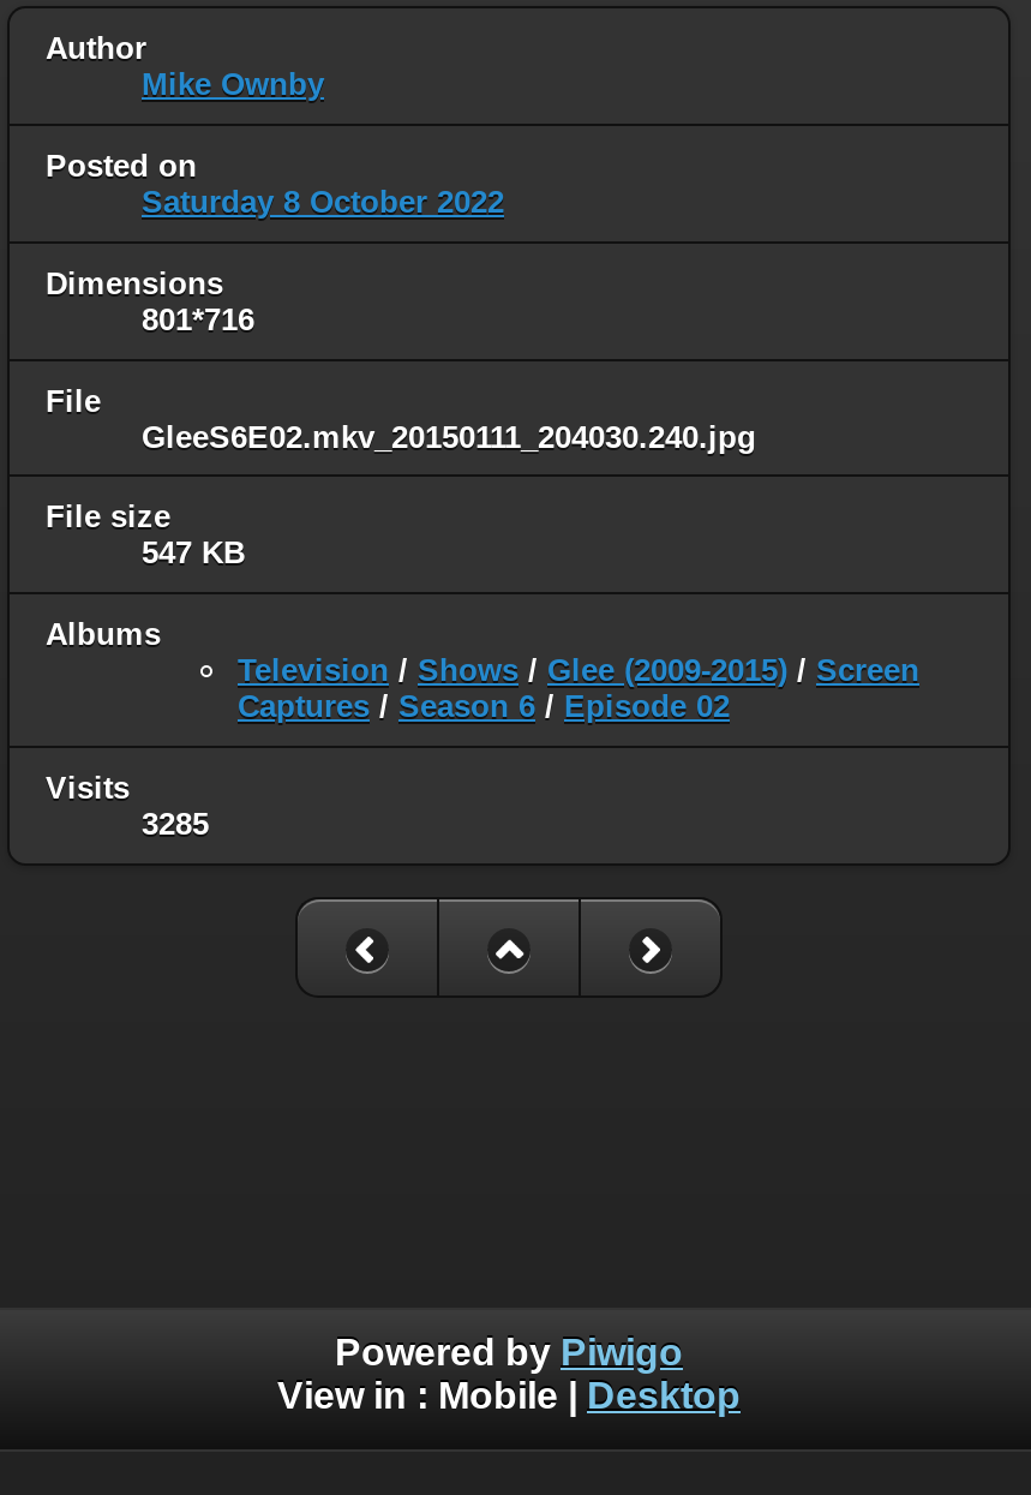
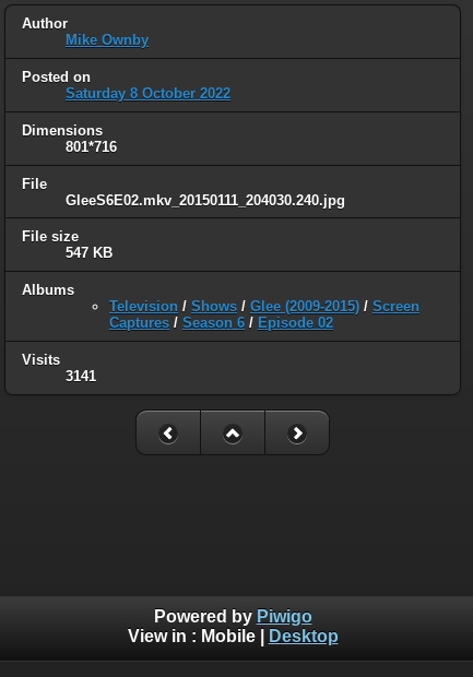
- 3285
+ 3141
